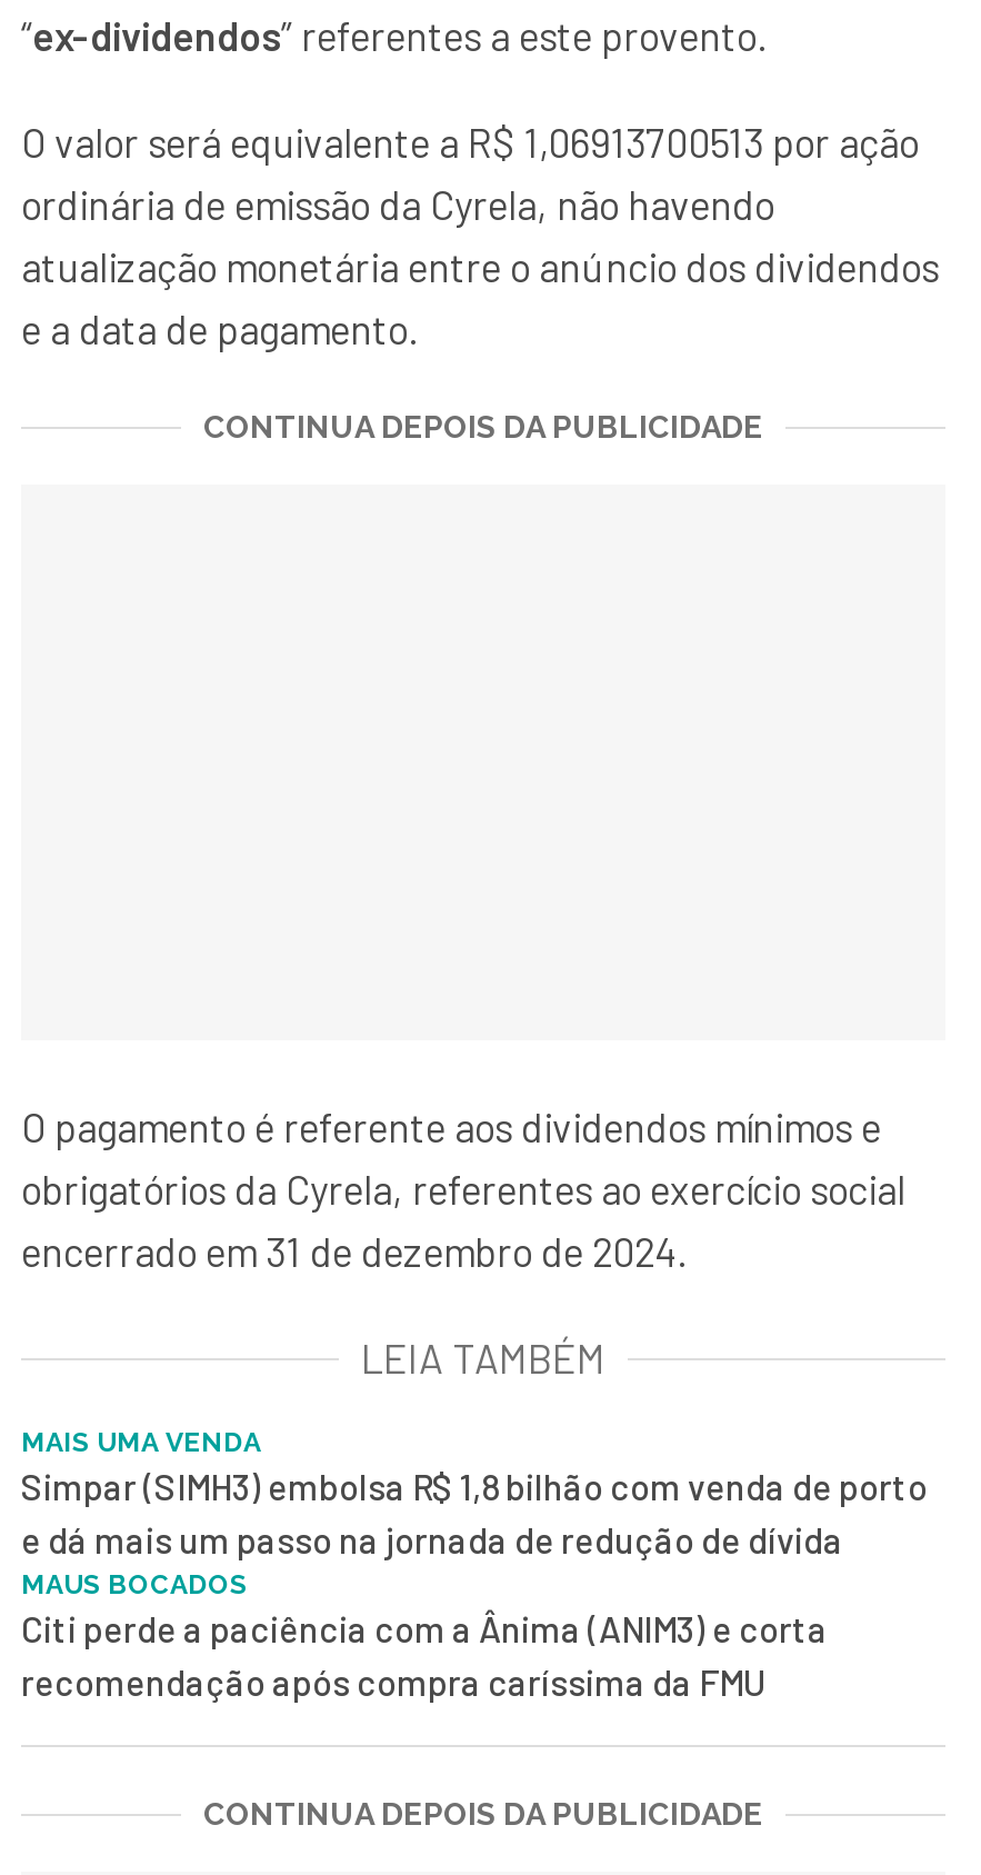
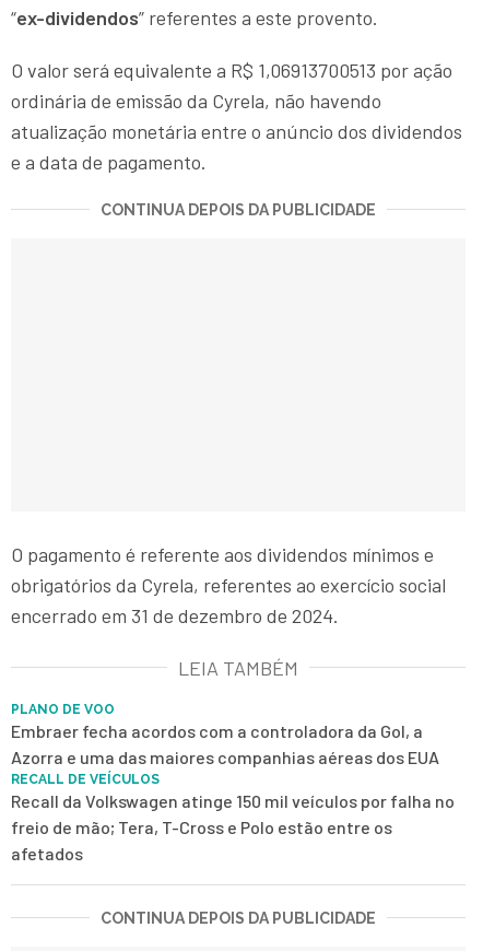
- MAIS UMA VENDA
- Simpar (SIMH3) embolsa R$ 1,8 bilhão com venda de porto
- e dá mais um passo na jornada de redução de dívida
- MAUS BOCADOS
- Citi perde a paciência com a Ânima (ANIM3) e corta
- recomendação após compra caríssima da FMU
+ PLANO DE VOO
+ Embraer fecha acordos com a controladora da Gol, a
+ Azorra e uma das maiores companhias aéreas dos EUA
+ RECALL DE VEÍCULOS
+ Recall da Volkswagen atinge 150 mil veículos por falha no
+ freio de mão; Tera, T-Cross e Polo estão entre os
+ afetados
